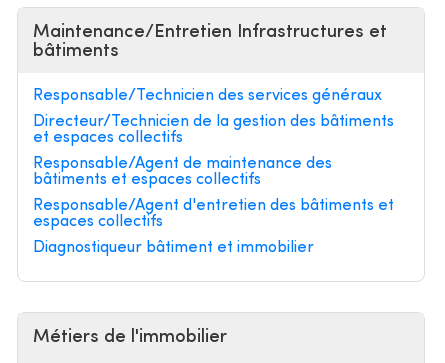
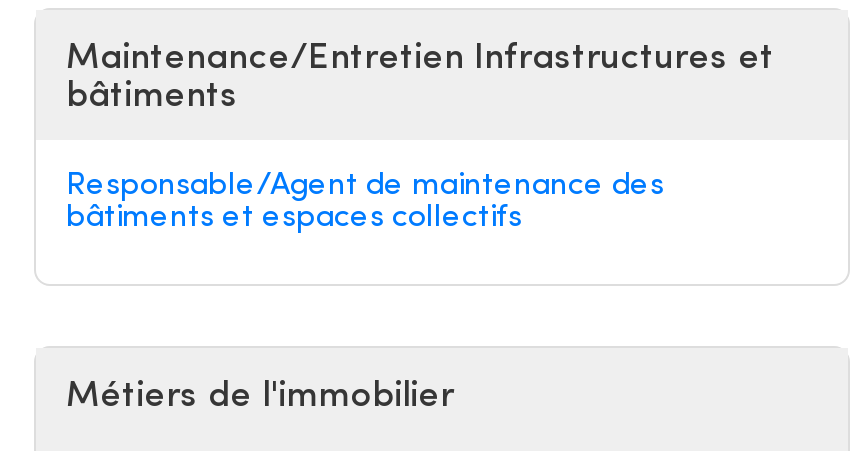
- Responsable/Technicien des services généraux
- Directeur/Technicien de la gestion des bâtiments
- et espaces collectifs

- Responsable/Agent d'entretien des bâtiments et
- espaces collectifs
- Diagnostiqueur bâtiment et immobilier
